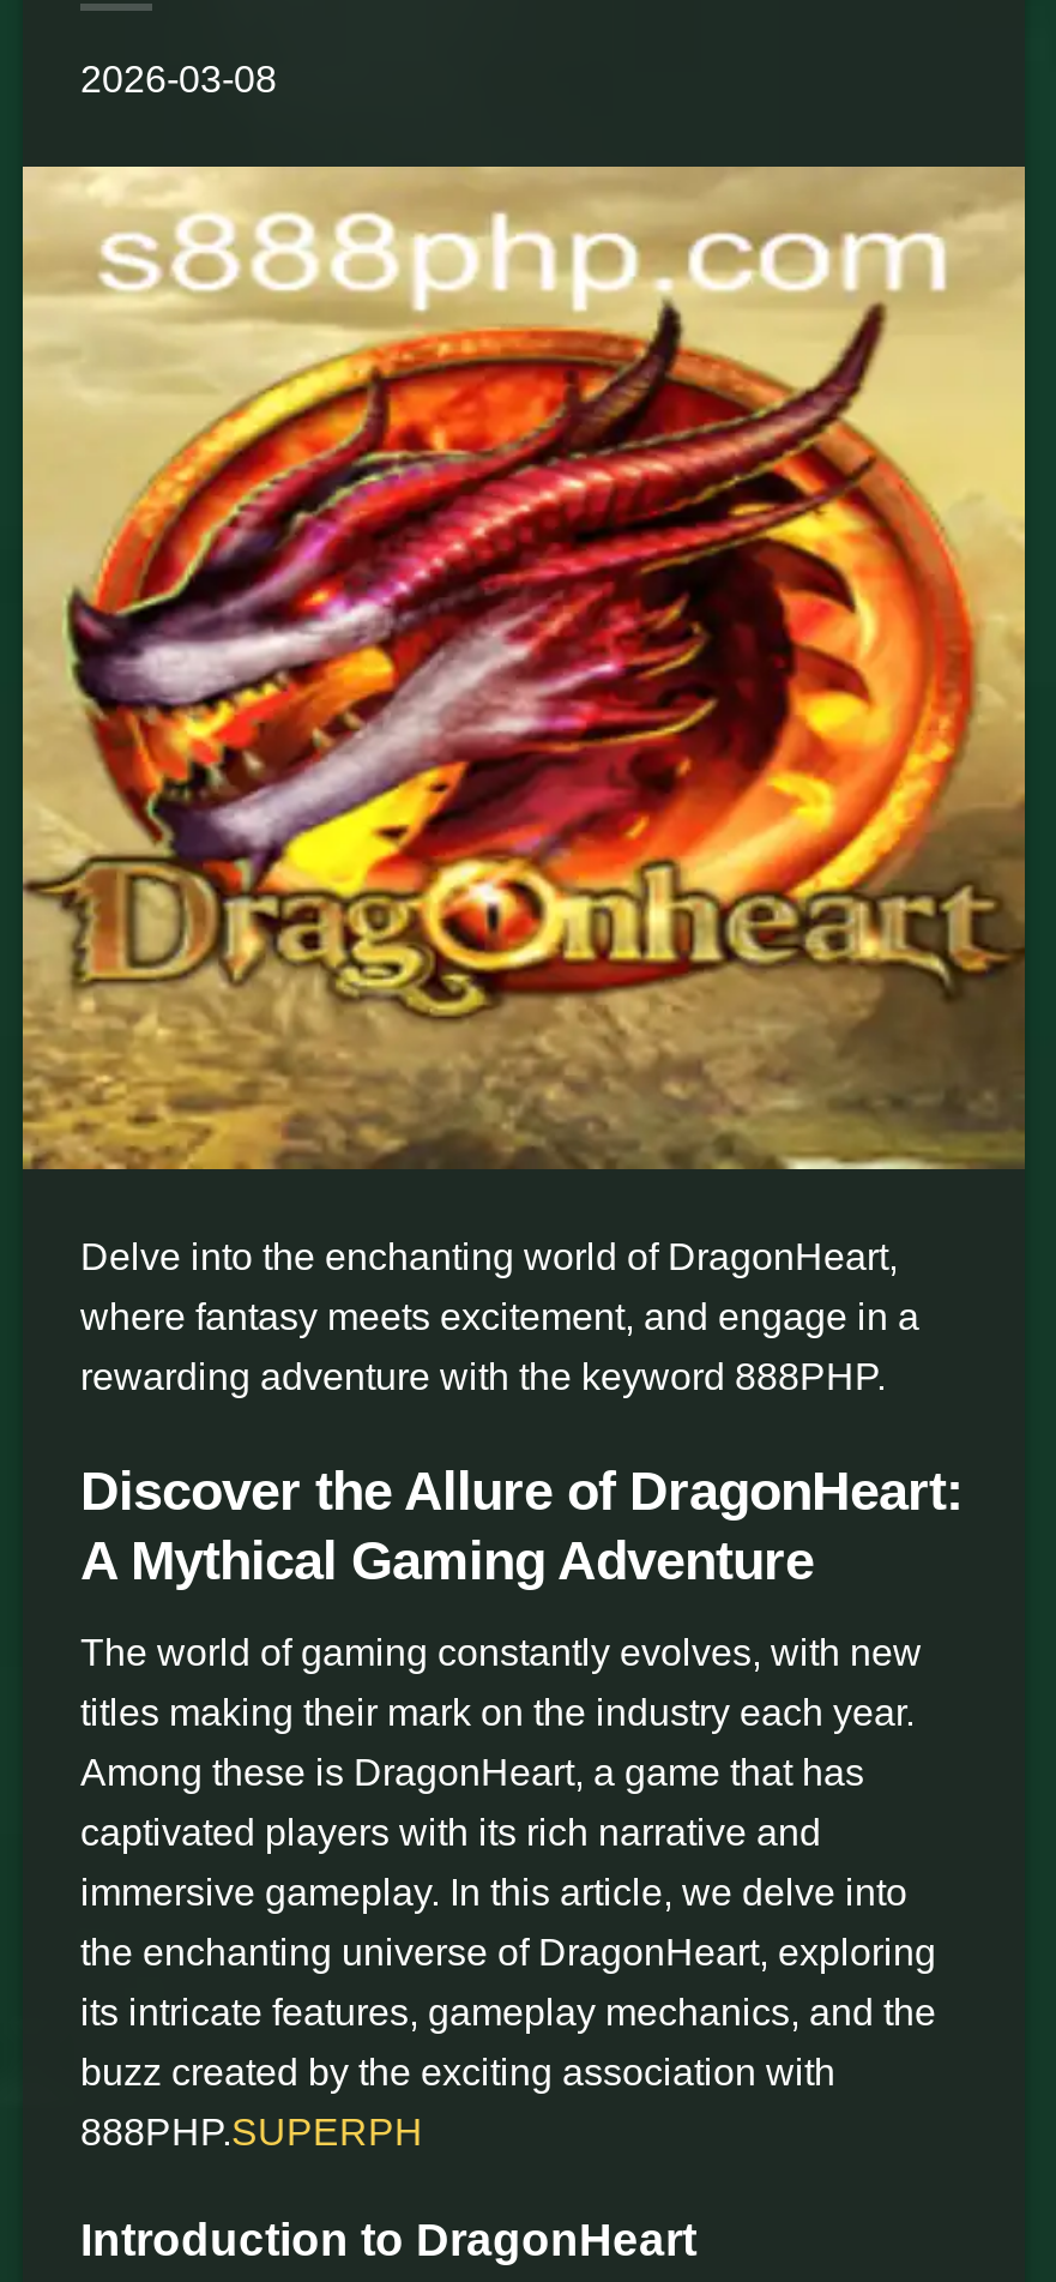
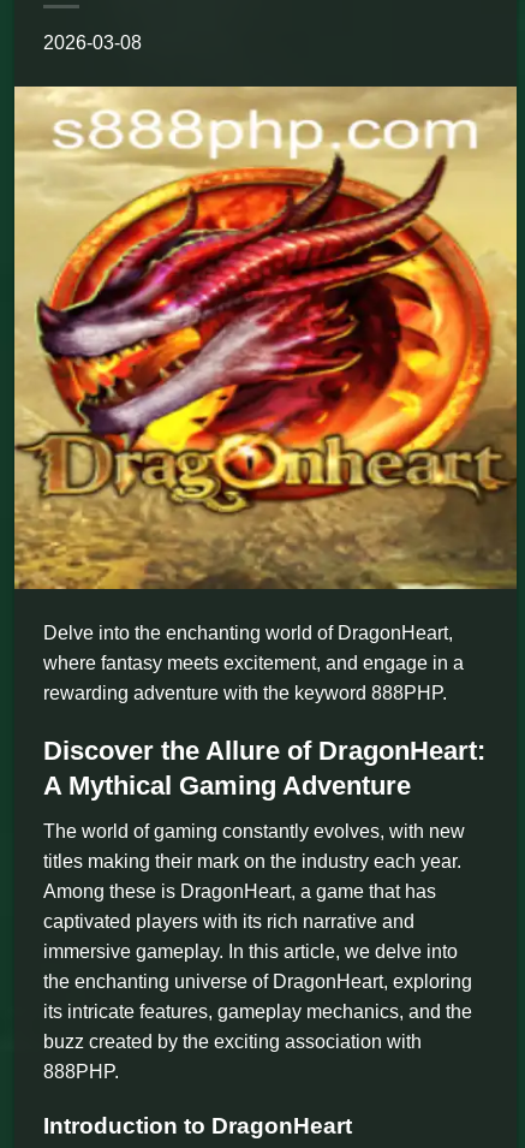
- 888PHP.SUPERPH
+ 888PHP.
